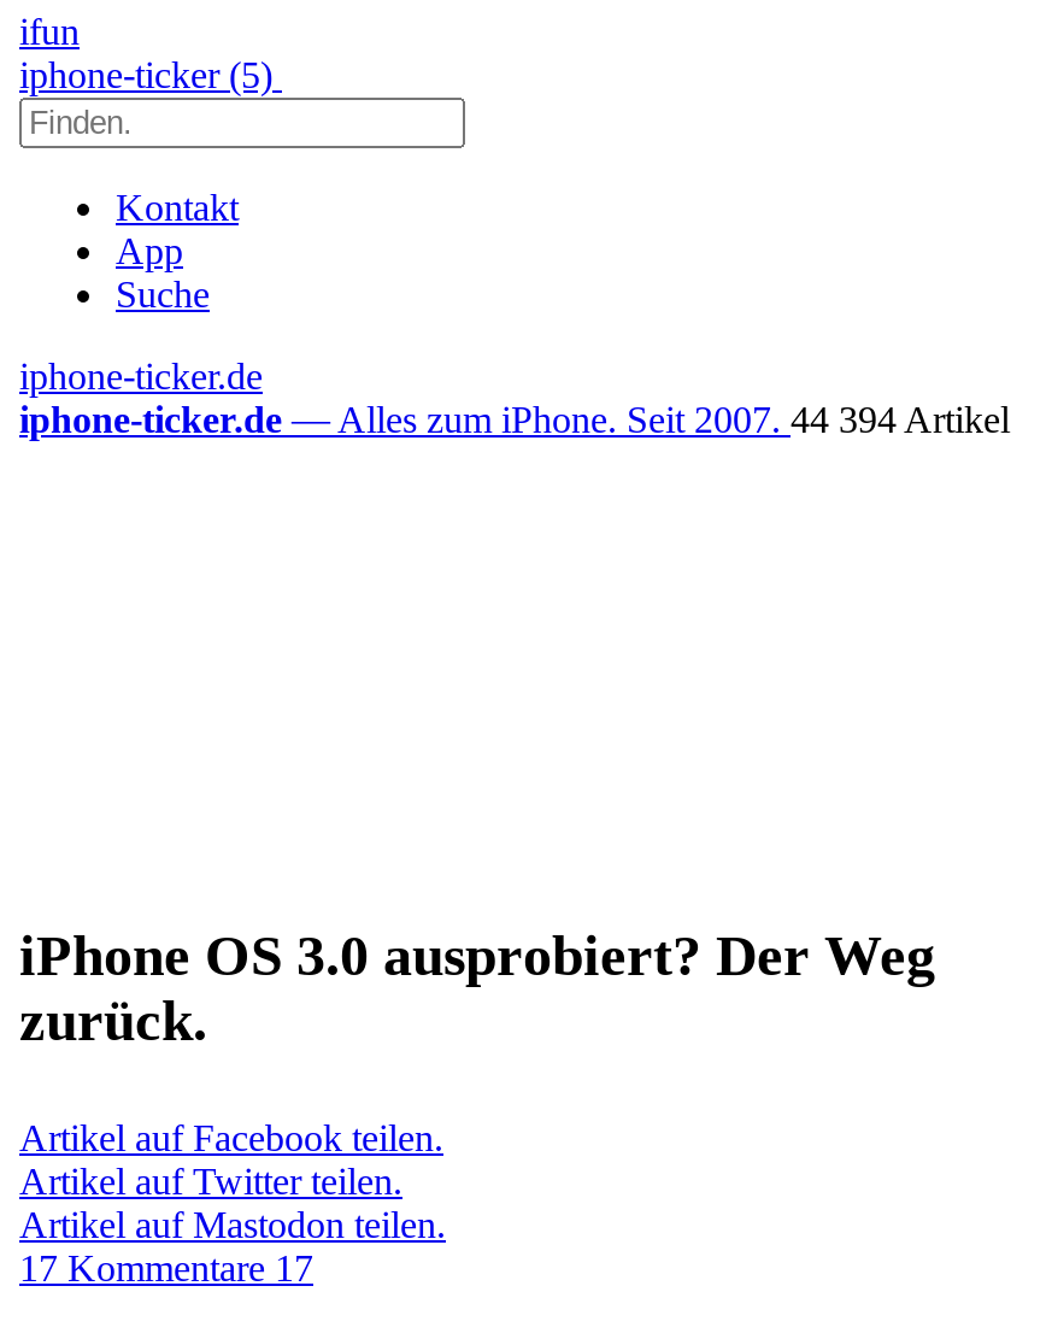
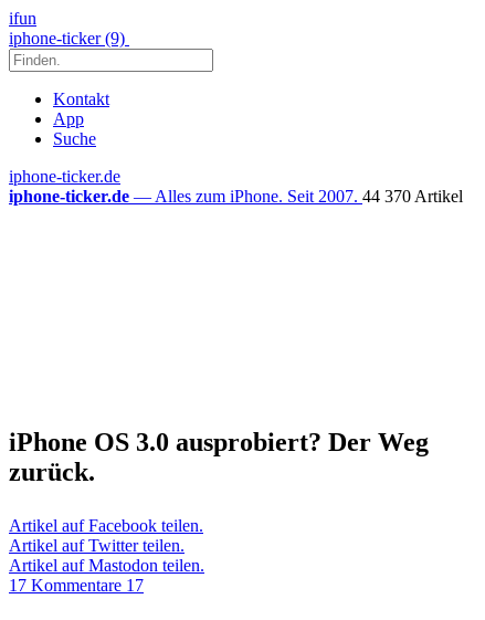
- iphone-ticker (5)
+ iphone-ticker (9)

- iphone-ticker.de — Alles zum iPhone. Seit 2007. 44 394 Artikel
+ iphone-ticker.de — Alles zum iPhone. Seit 2007. 44 370 Artikel
